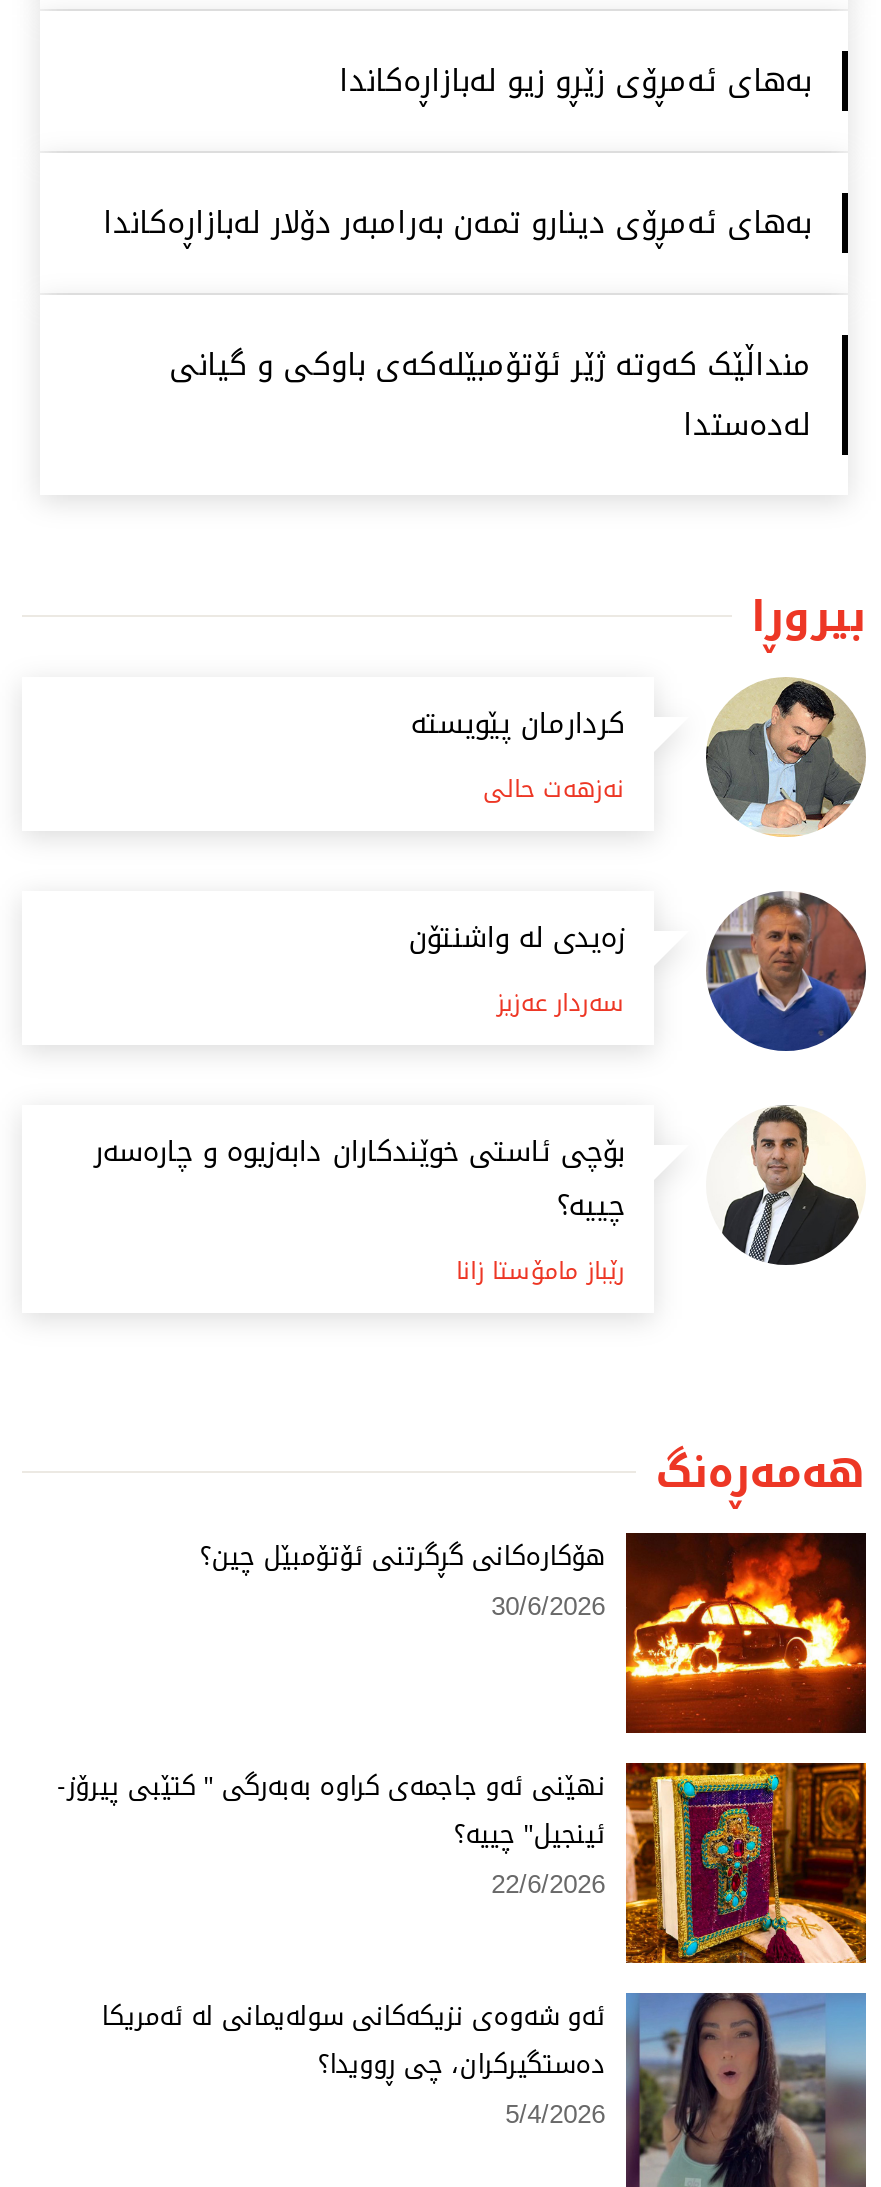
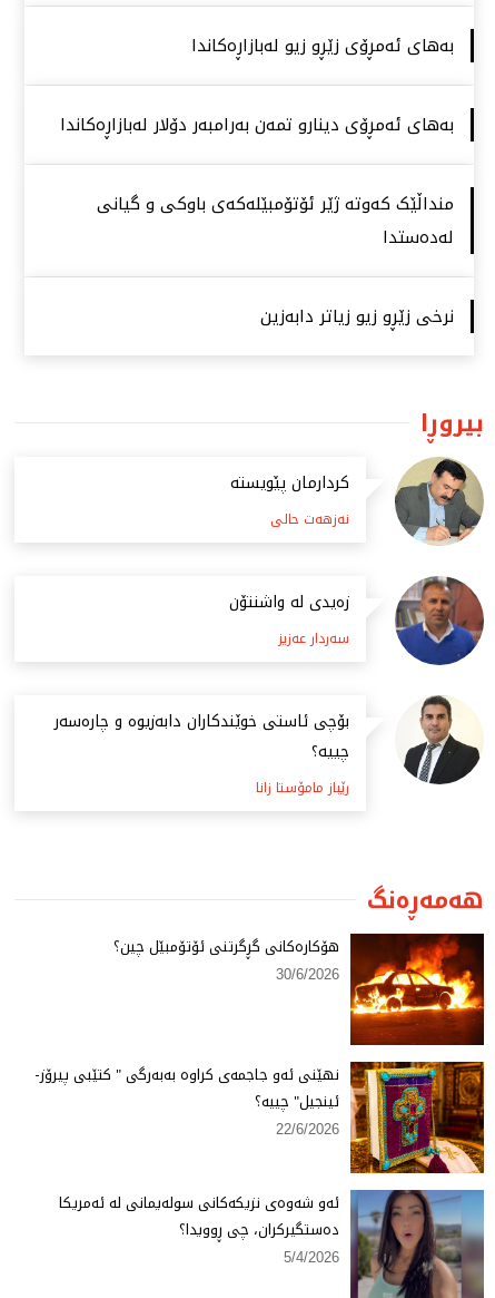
+ نرخی زێڕو زیو زیاتر دابەزین
